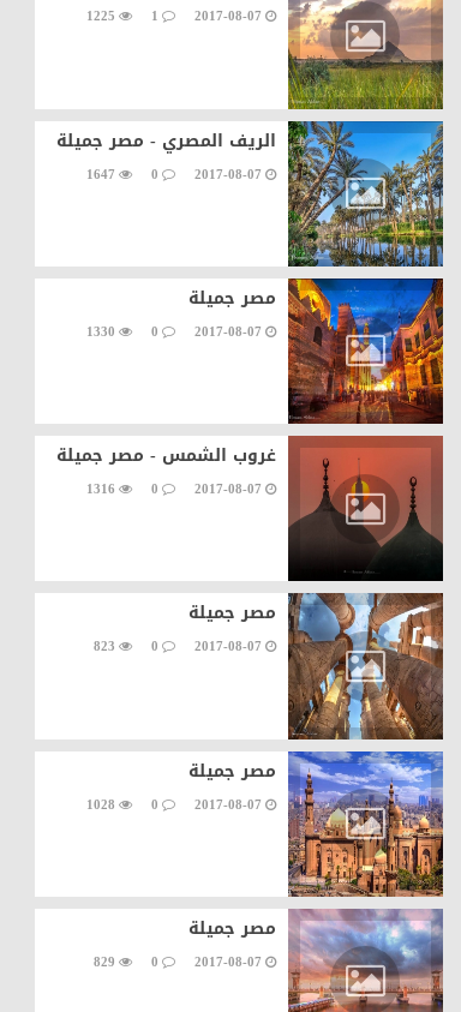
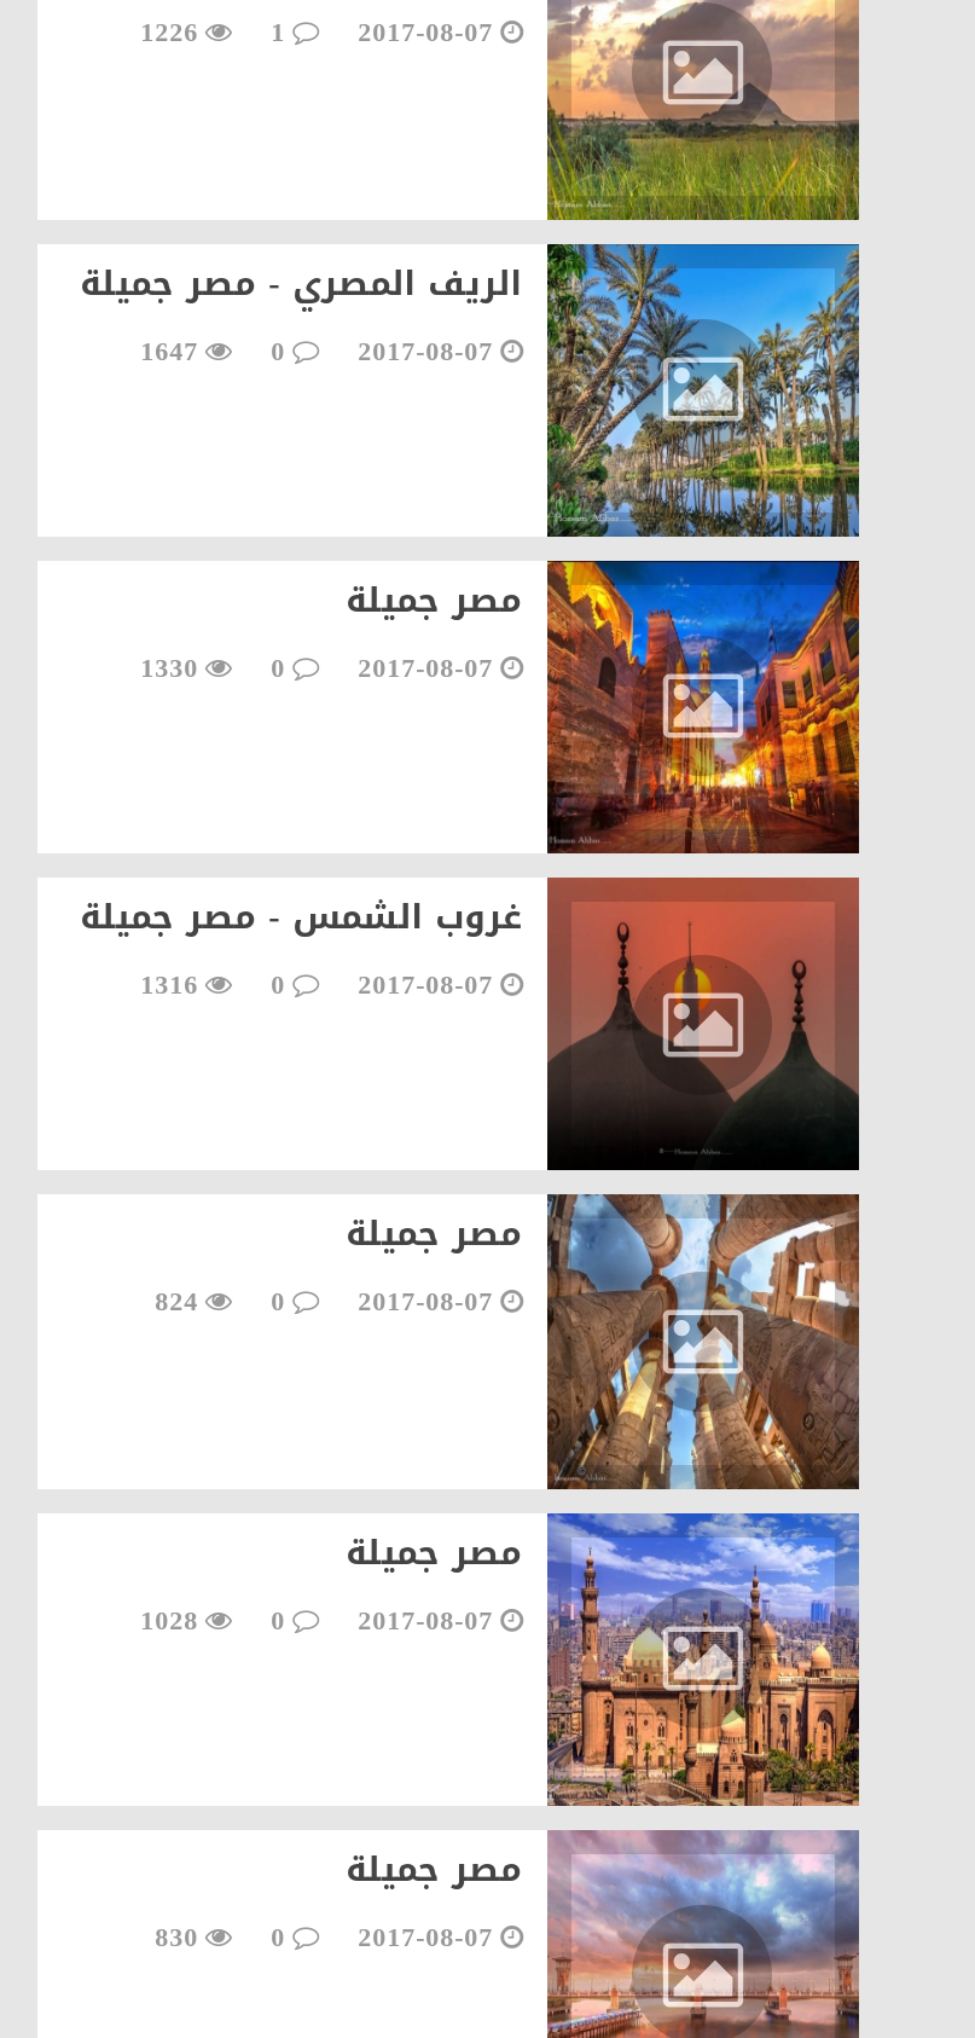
- 1225 1 2017-08-07
+ 1226 1 2017-08-07

- 823 0 2017-08-07
+ 824 0 2017-08-07

- 829 0 2017-08-07
+ 830 0 2017-08-07
